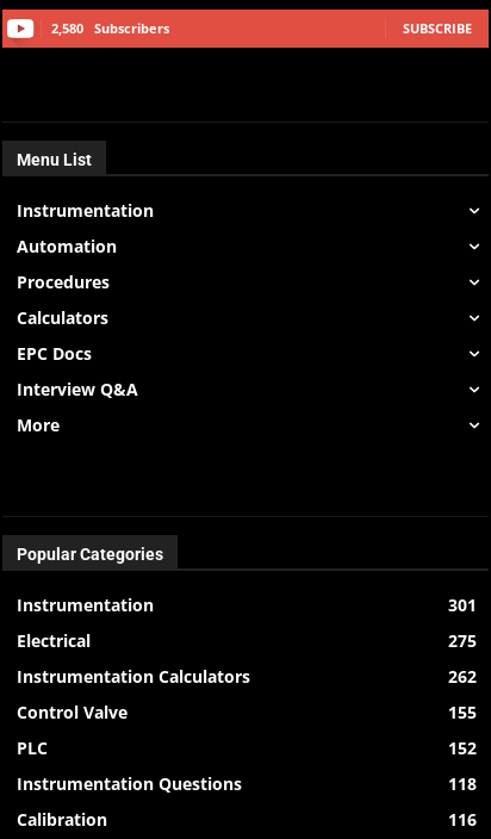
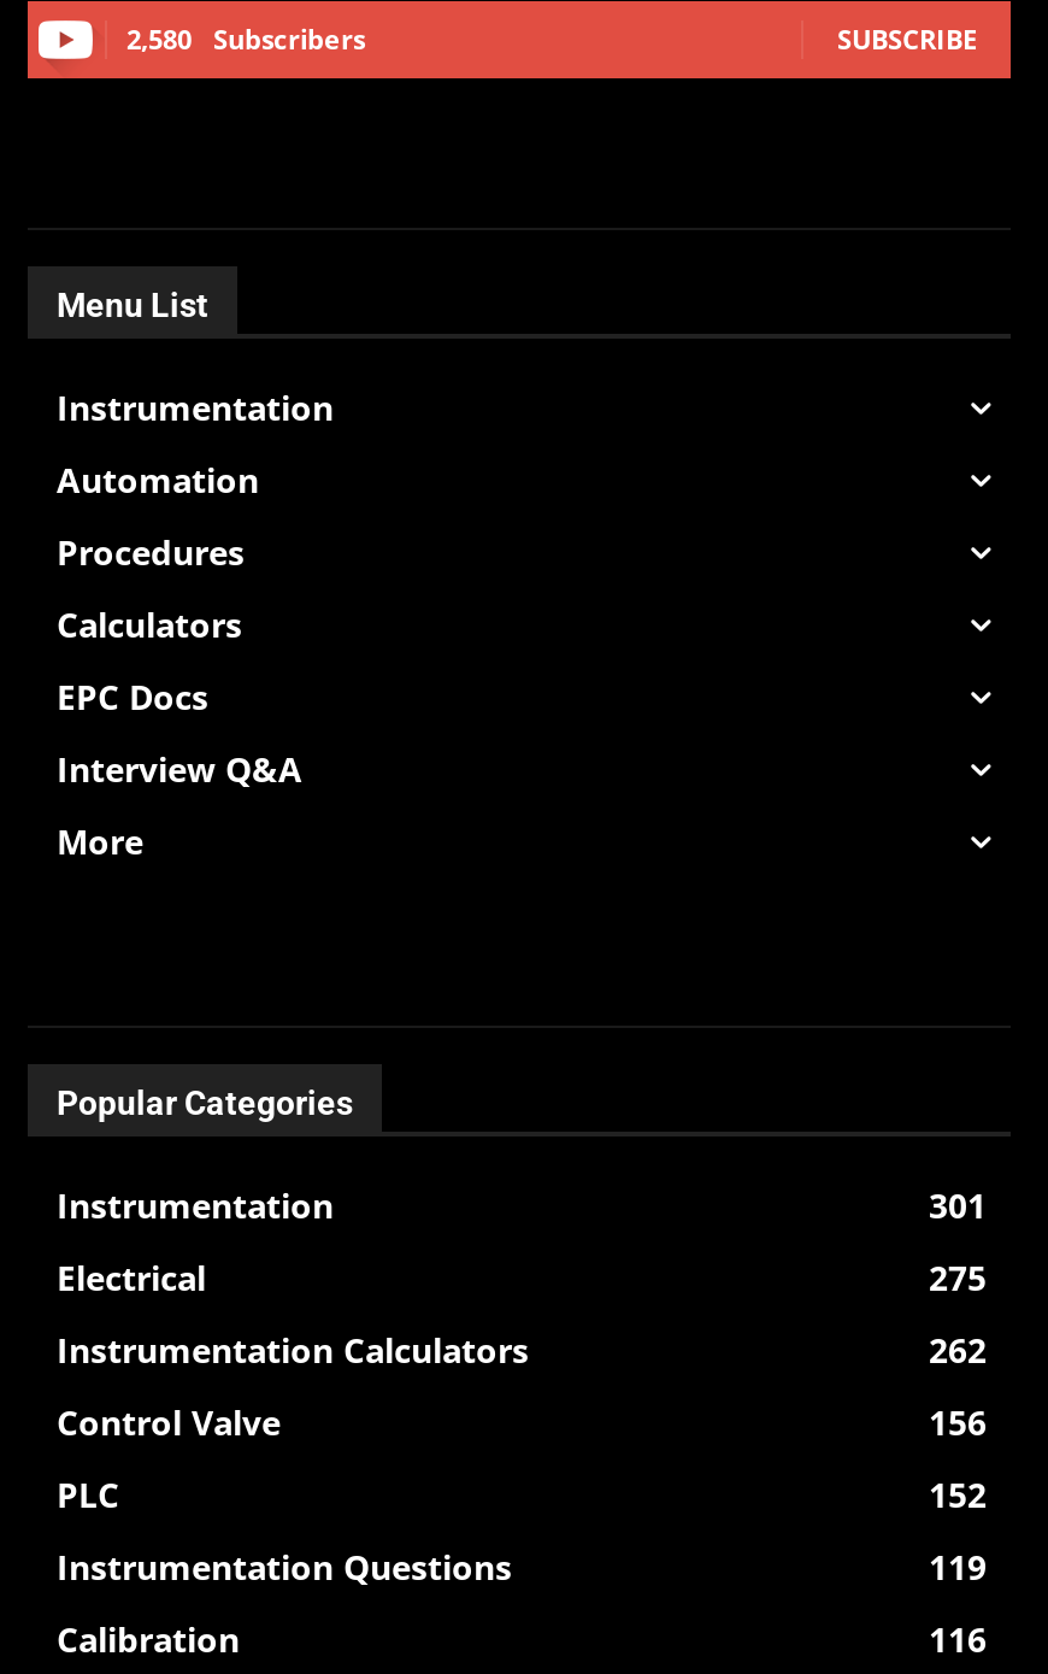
- 155
+ 156

- 118
+ 119
